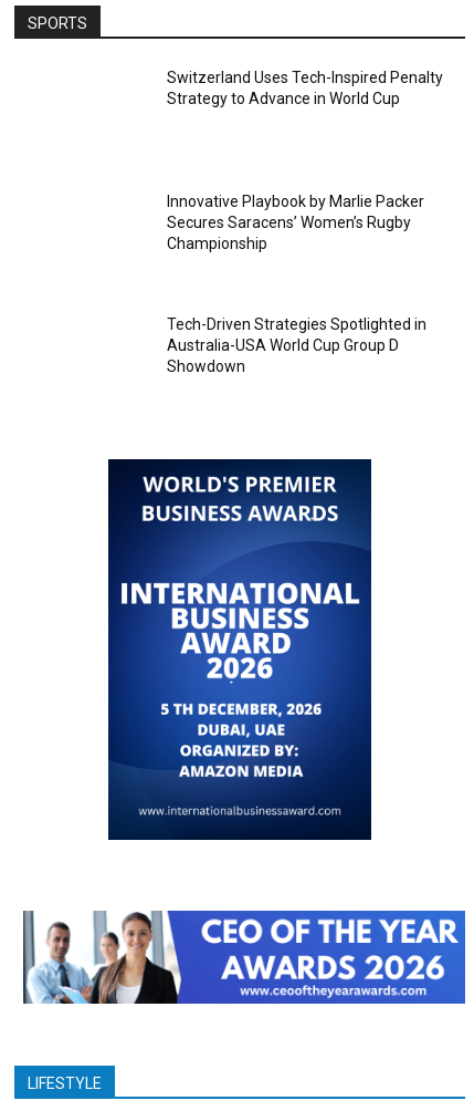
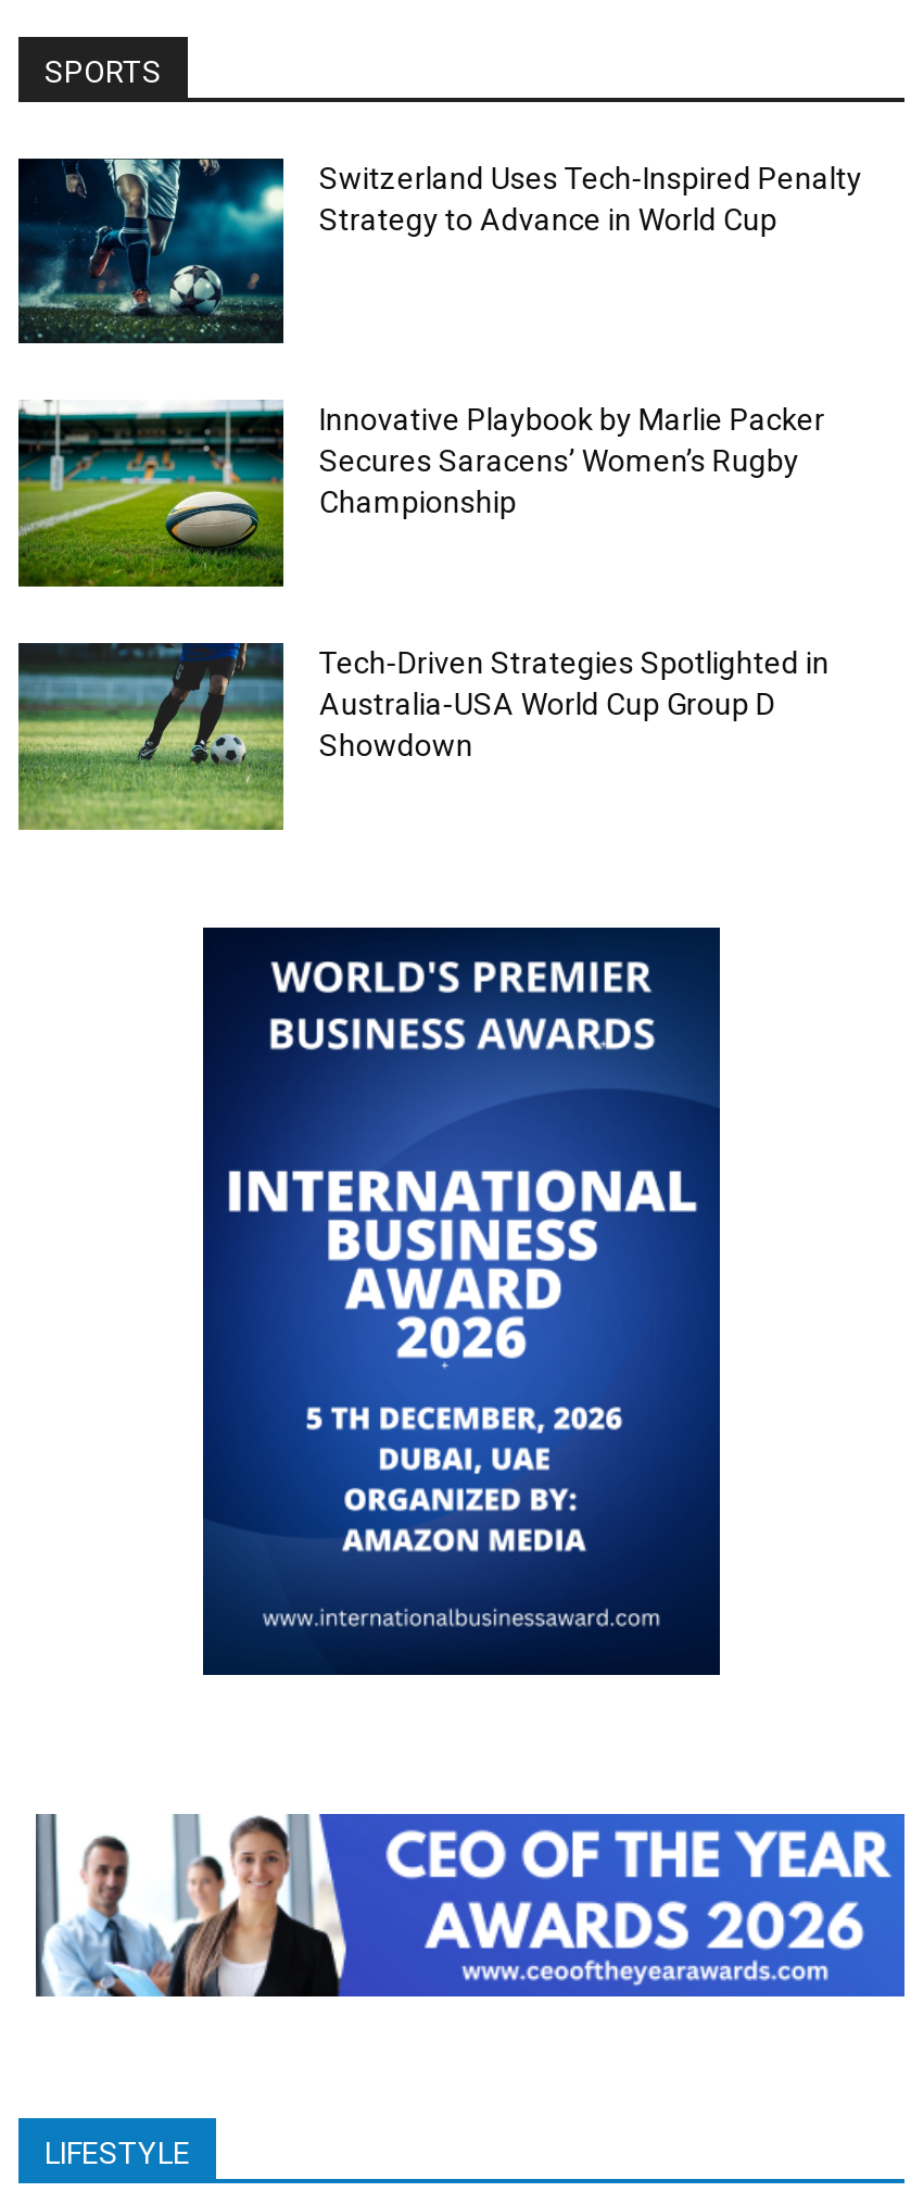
+ [image]

+ [image]

+ [image]
